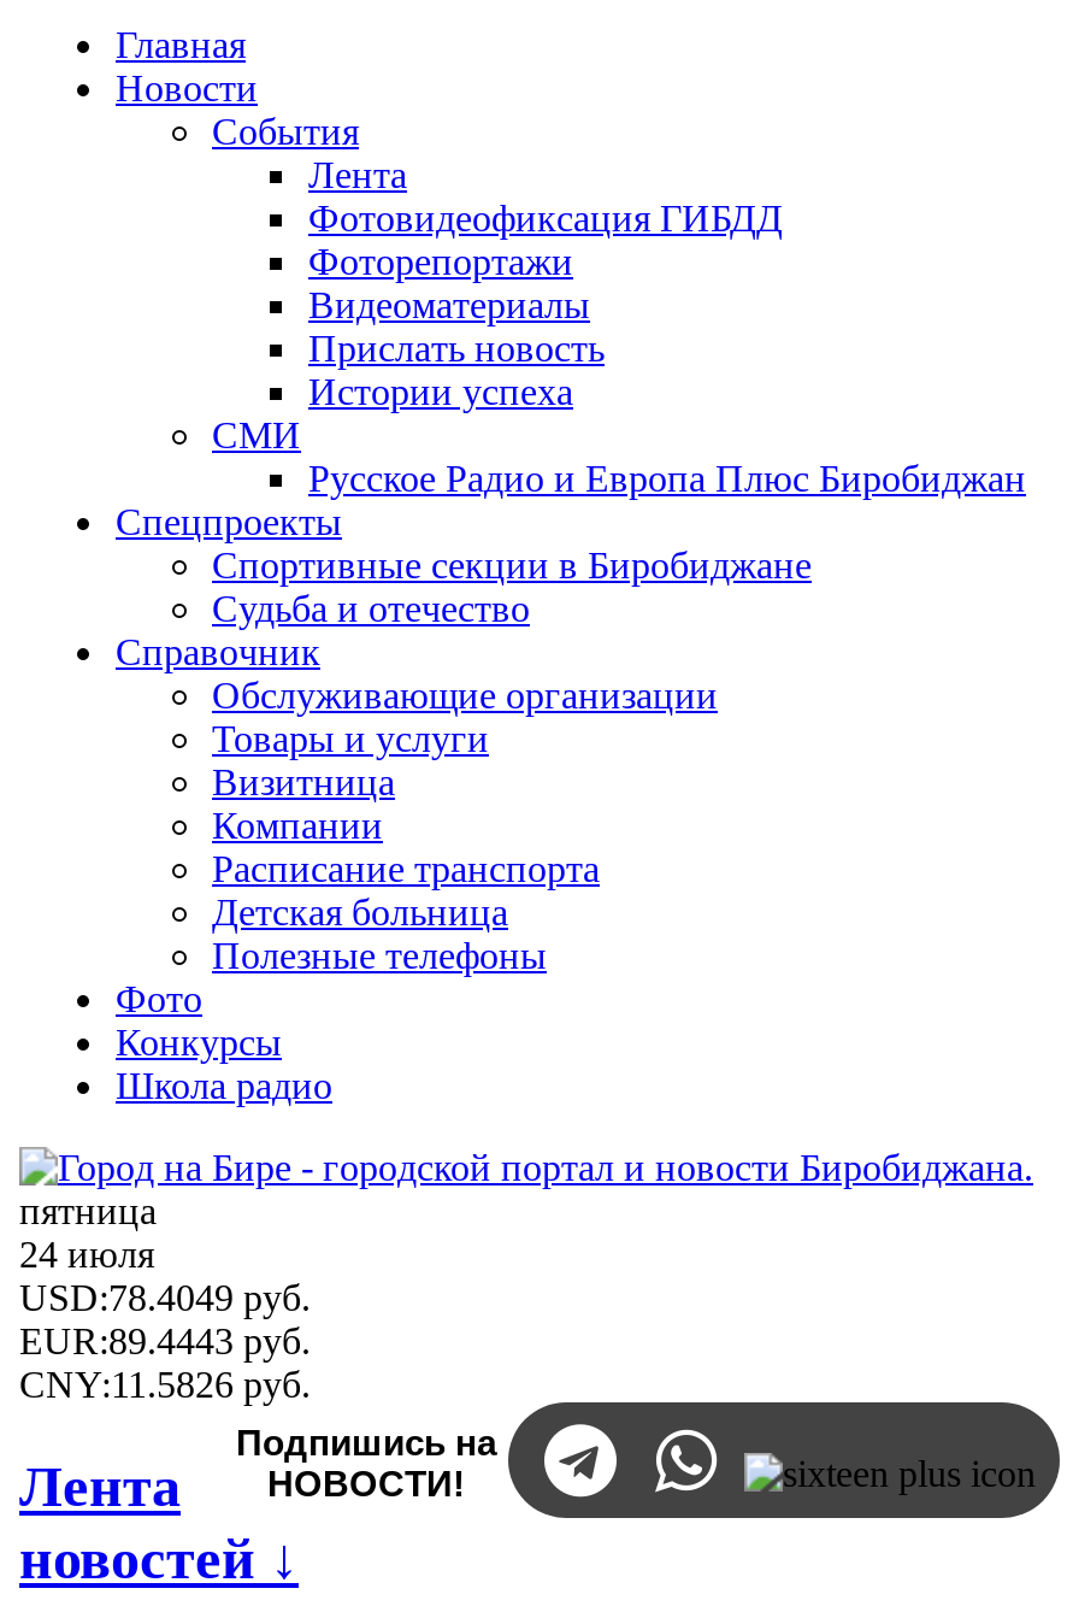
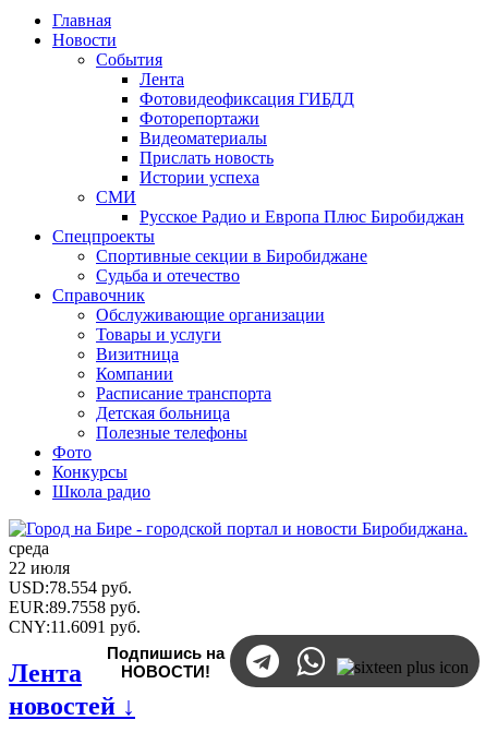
- пятница
- 24 июля
- USD:78.4049 руб.
- EUR:89.4443 руб.
- CNY:11.5826 руб.
+ среда
+ 22 июля
+ USD:78.554 руб.
+ EUR:89.7558 руб.
+ CNY:11.6091 руб.
